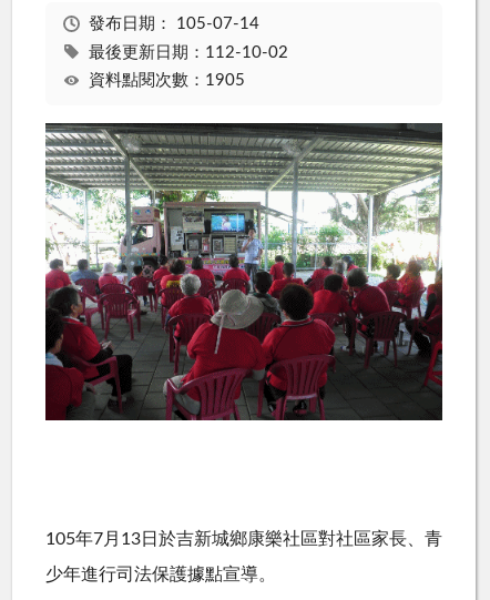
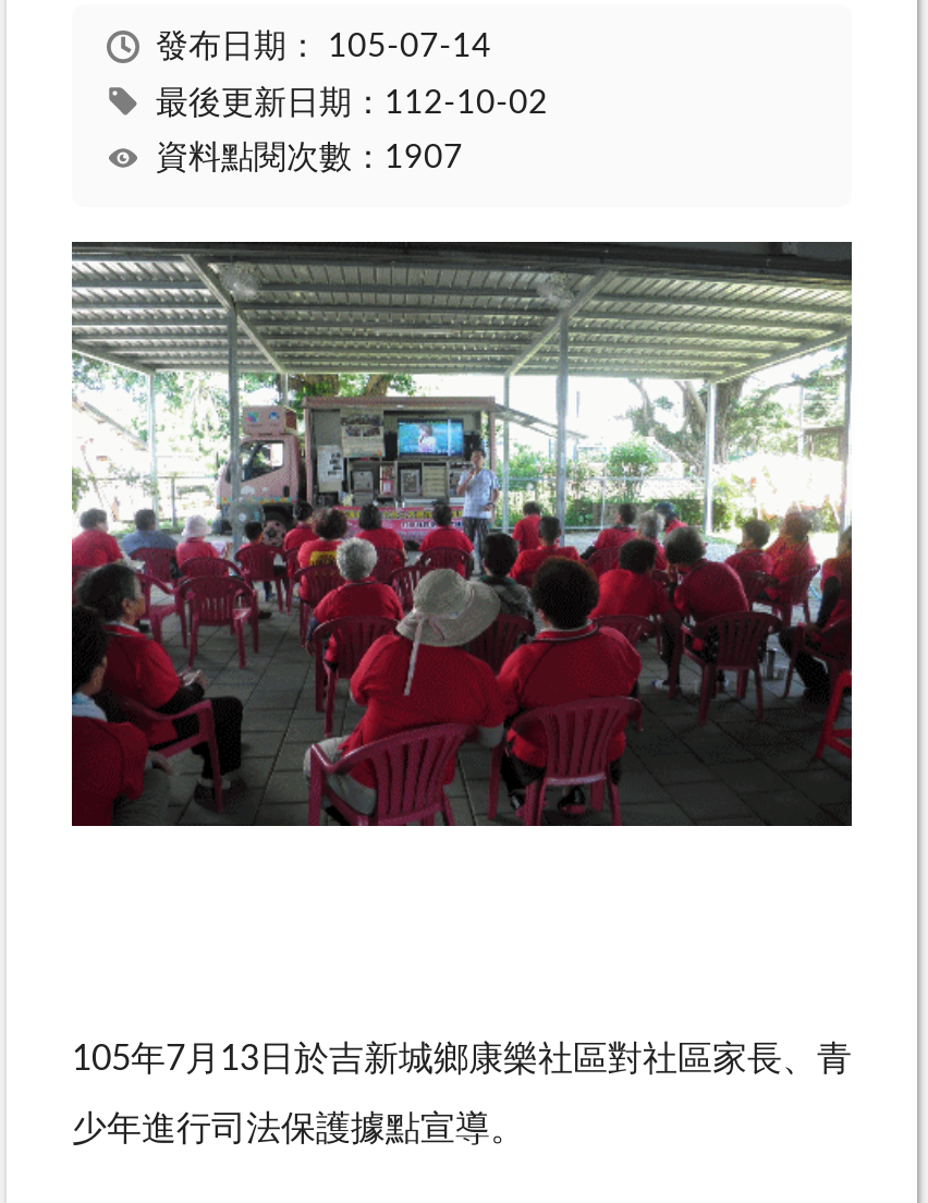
- 資料點閱次數：1905
+ 資料點閱次數：1907
